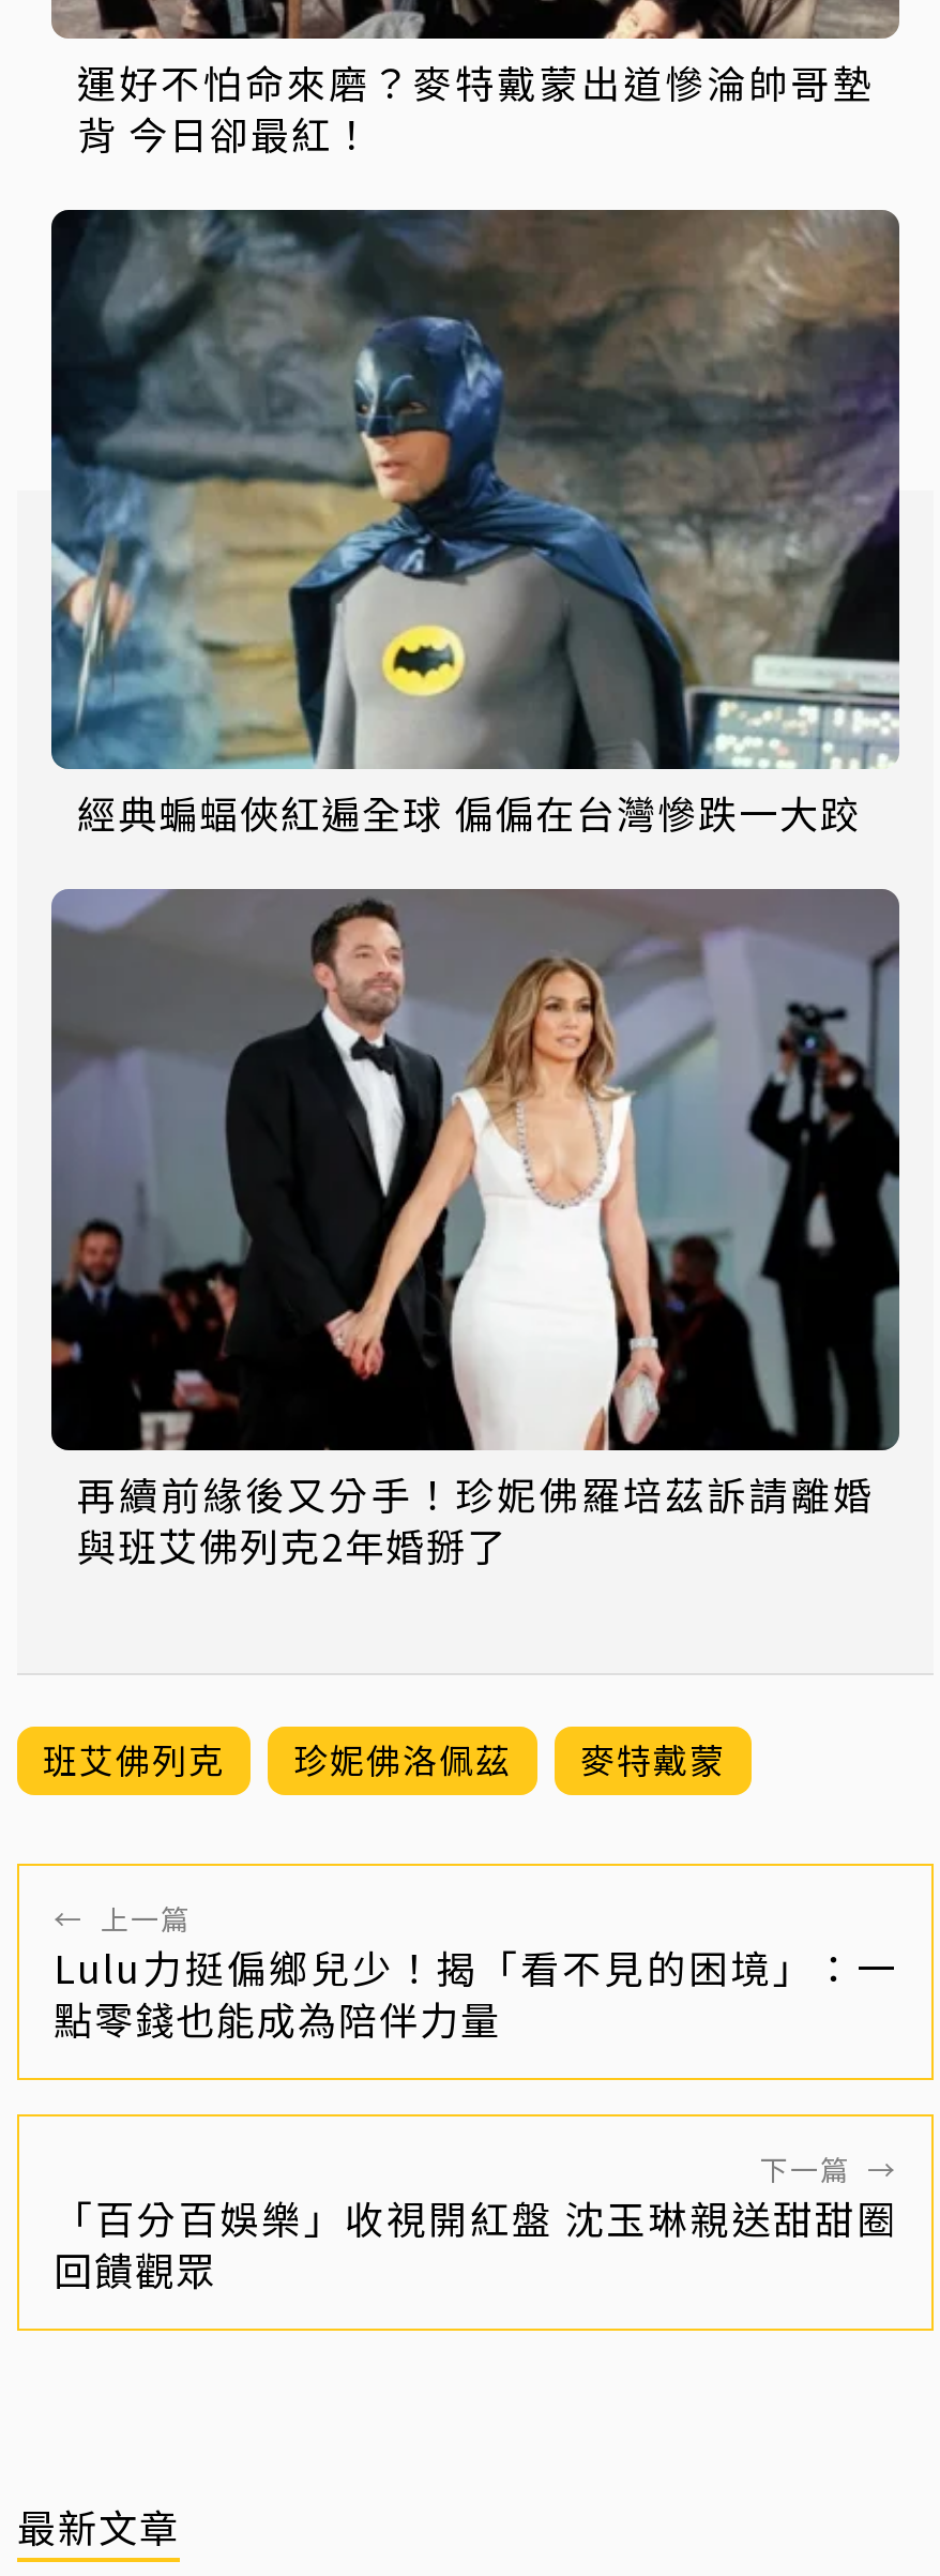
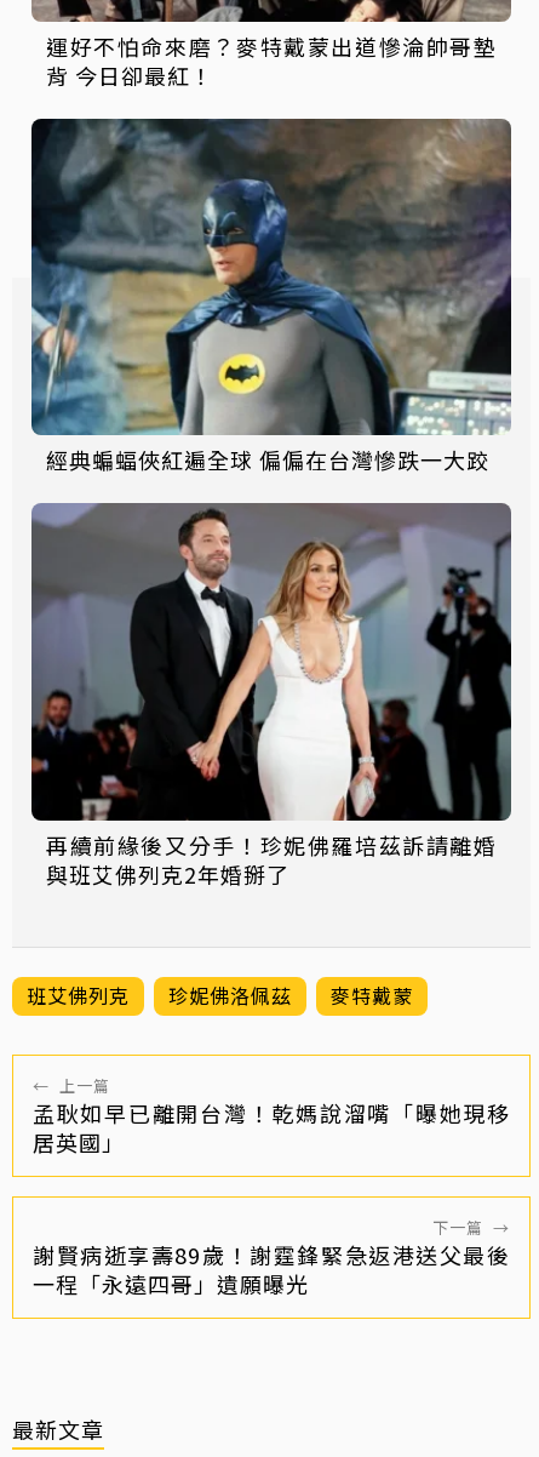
- Lulu力挺偏鄉兒少！揭「看不見的困境」：一
- 點零錢也能成為陪伴力量
+ 孟耿如早已離開台灣！乾媽說溜嘴「曝她現移
+ 居英國」

- 「百分百娛樂」收視開紅盤 沈玉琳親送甜甜圈
- 回饋觀眾
+ 謝賢病逝享壽89歲！謝霆鋒緊急返港送父最後
+ 一程「永遠四哥」遺願曝光
